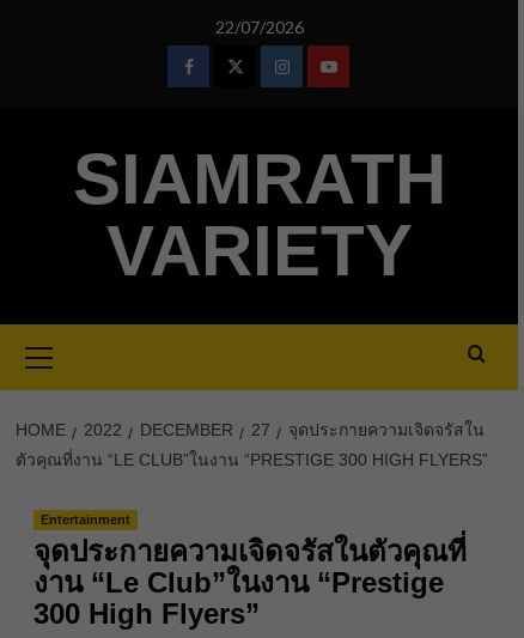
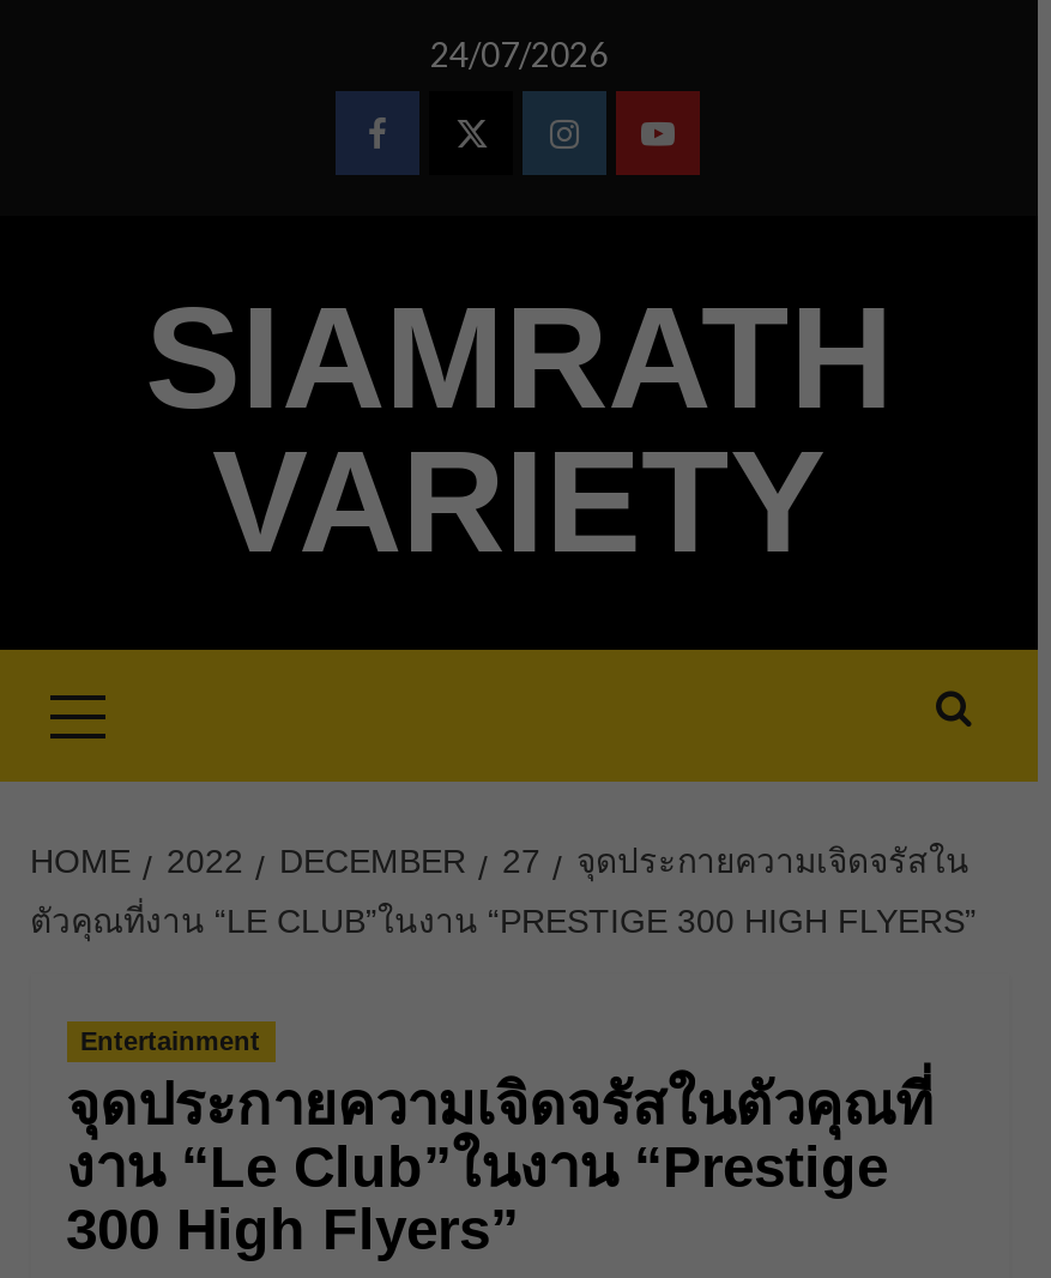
- 22/07/2026
+ 24/07/2026
